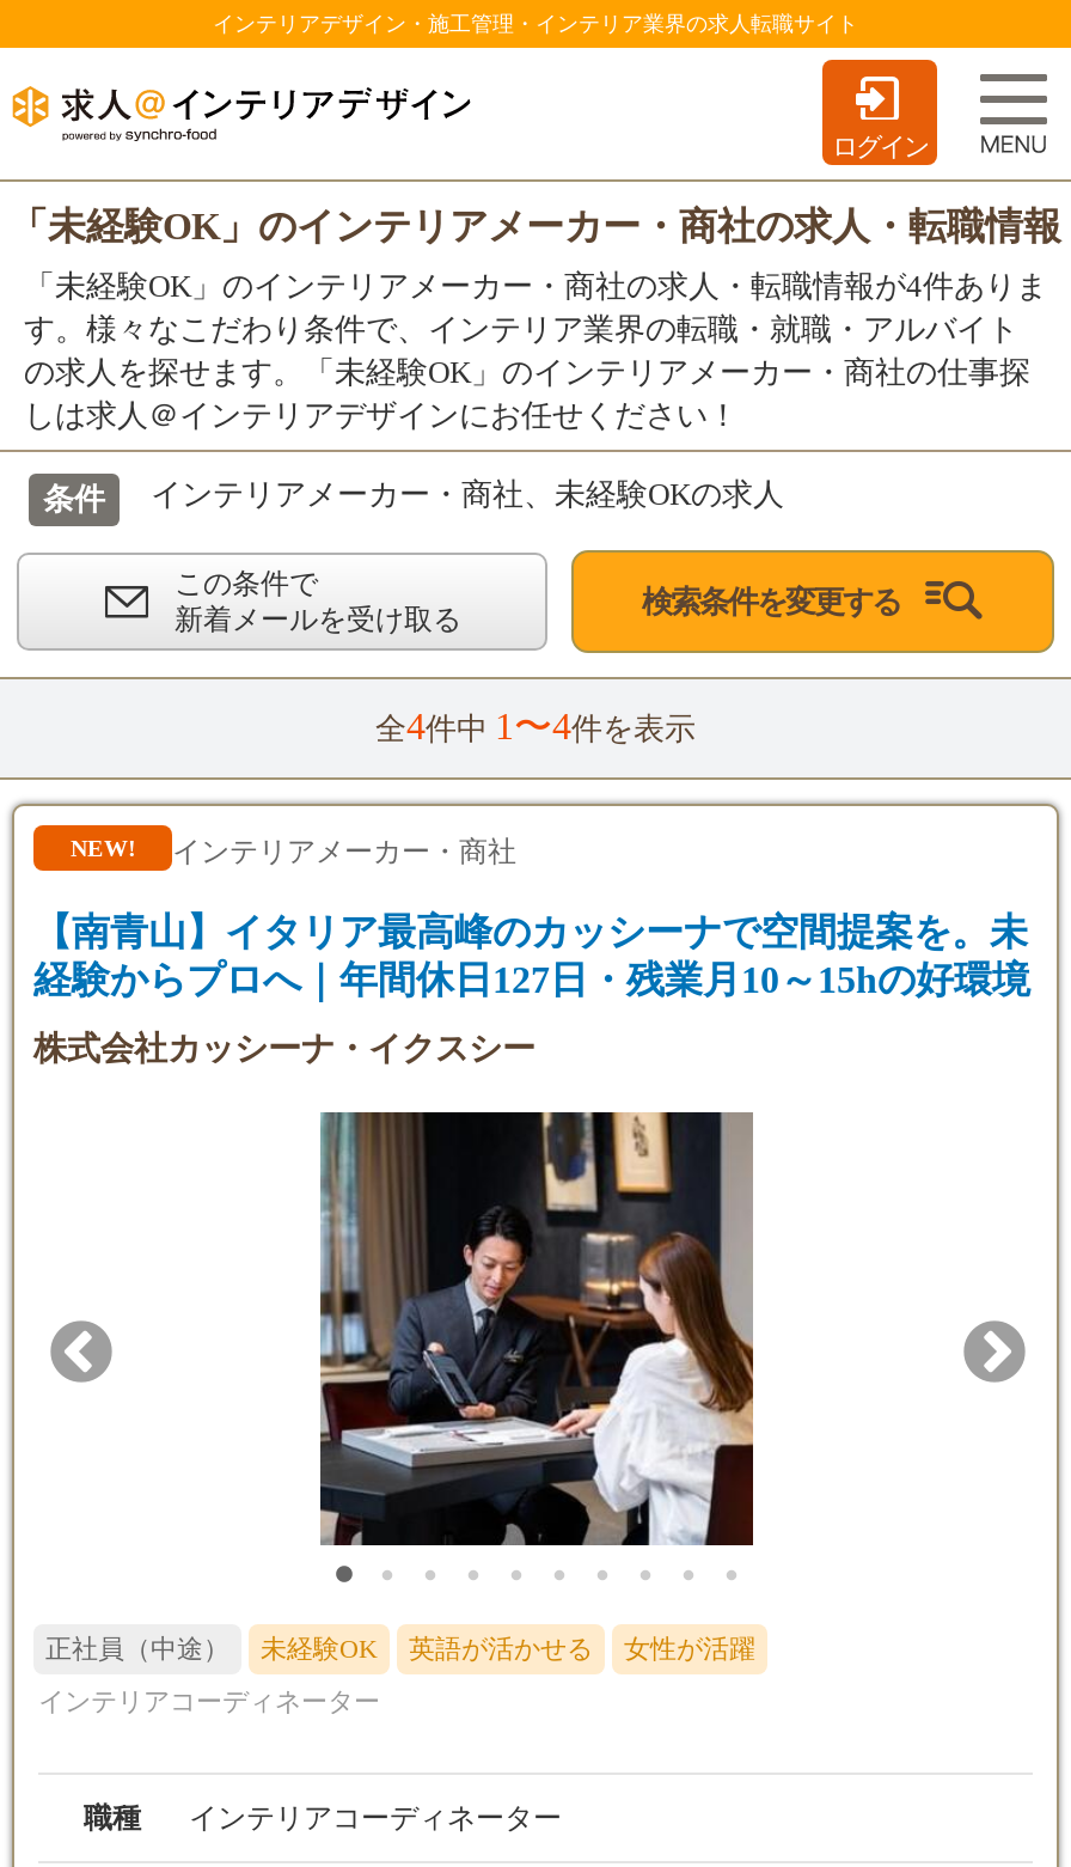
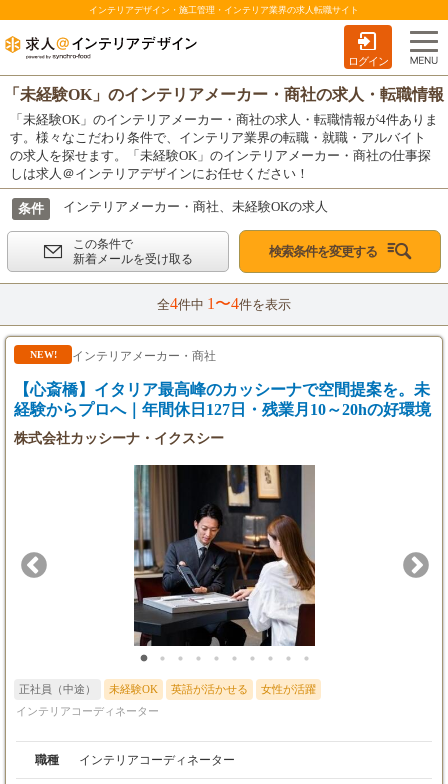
- 【南青山】イタリア最高峰のカッシーナで空間提案を。未
+ 【心斎橋】イタリア最高峰のカッシーナで空間提案を。未

- 経験からプロへ｜年間休日127日・残業月10～15hの好環境
+ 経験からプロへ｜年間休日127日・残業月10～20hの好環境
